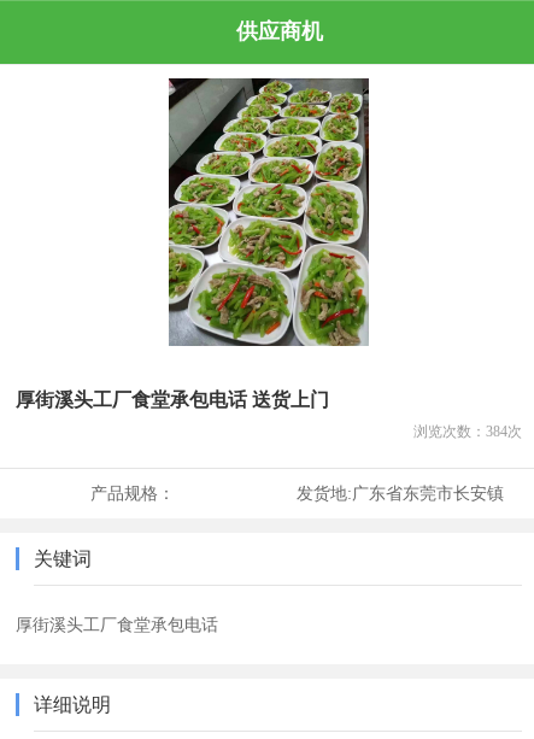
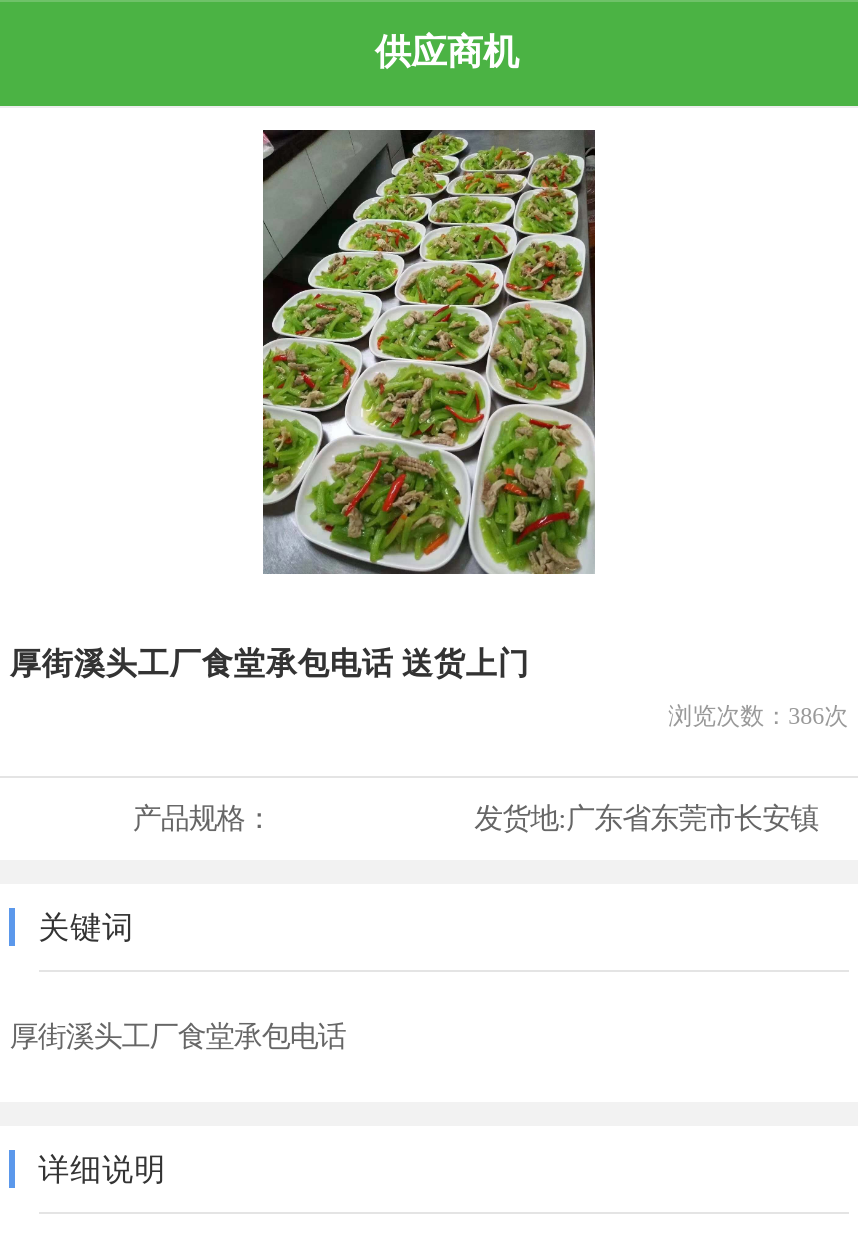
- 浏览次数：384次
+ 浏览次数：386次
